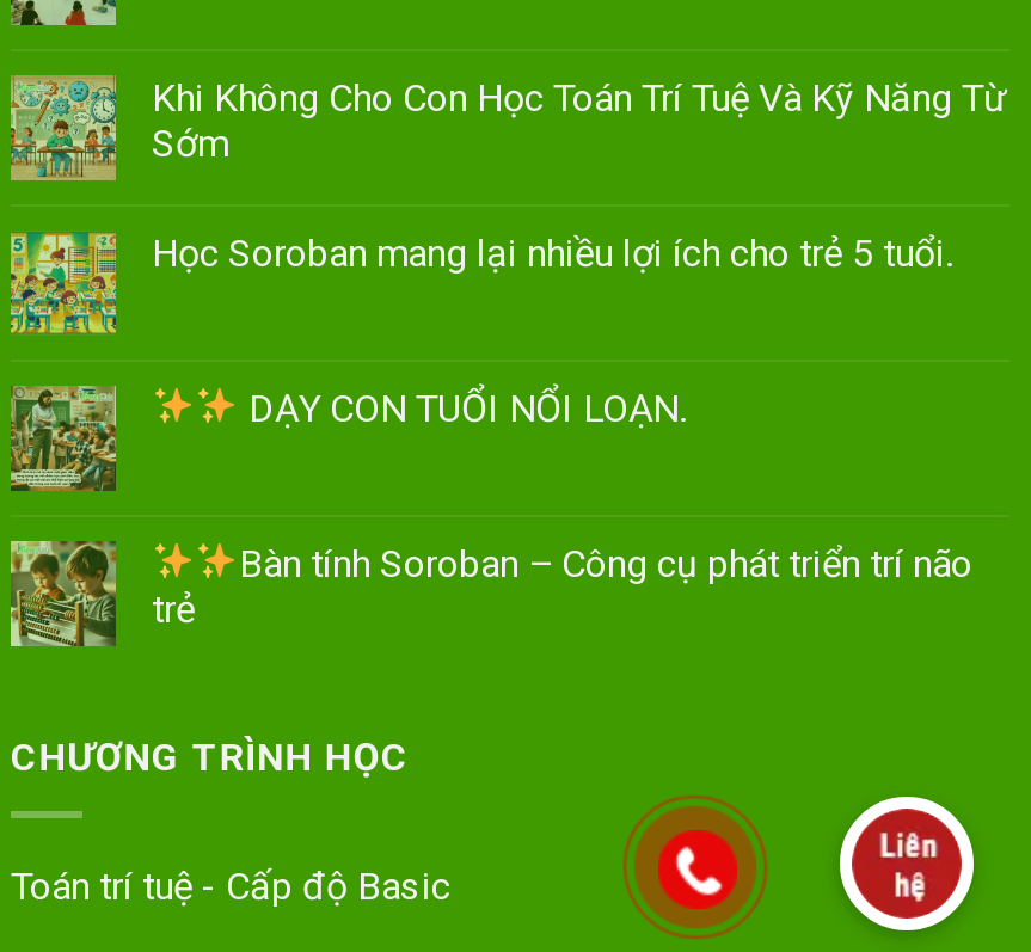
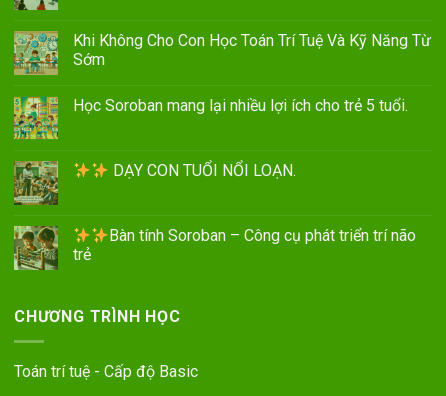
- [image]

- [image]
